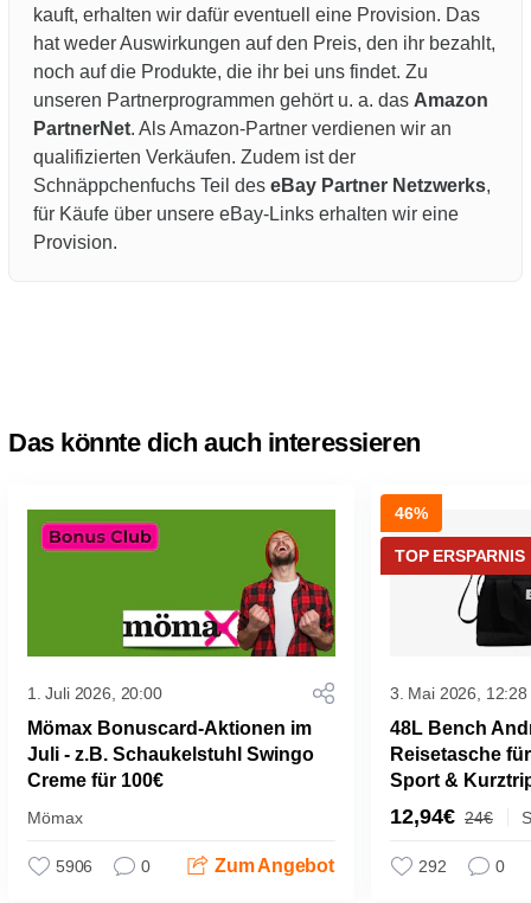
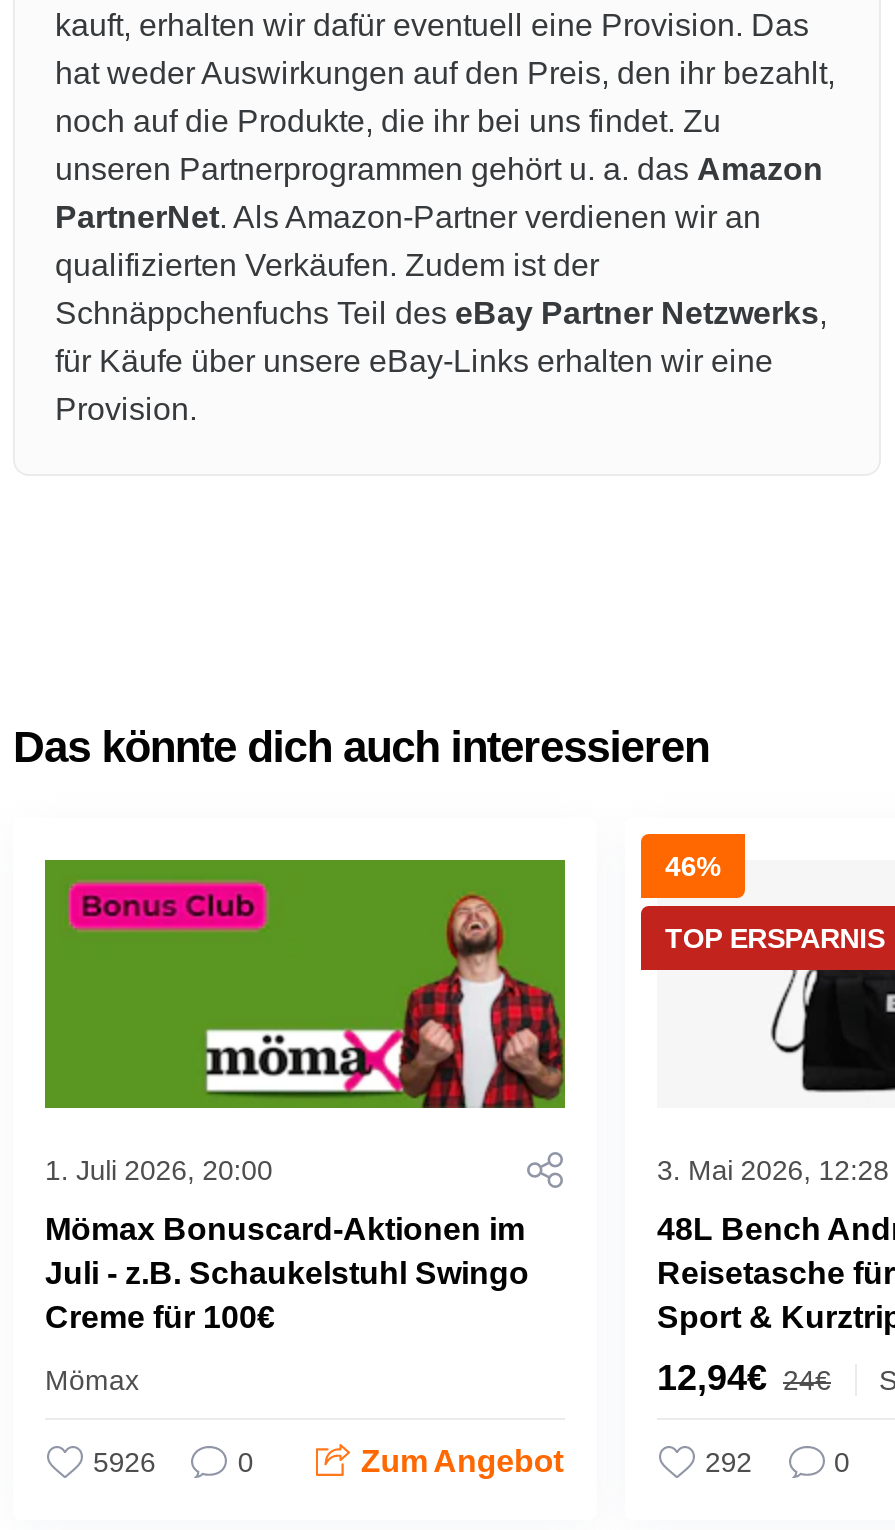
- 5906
+ 5926
